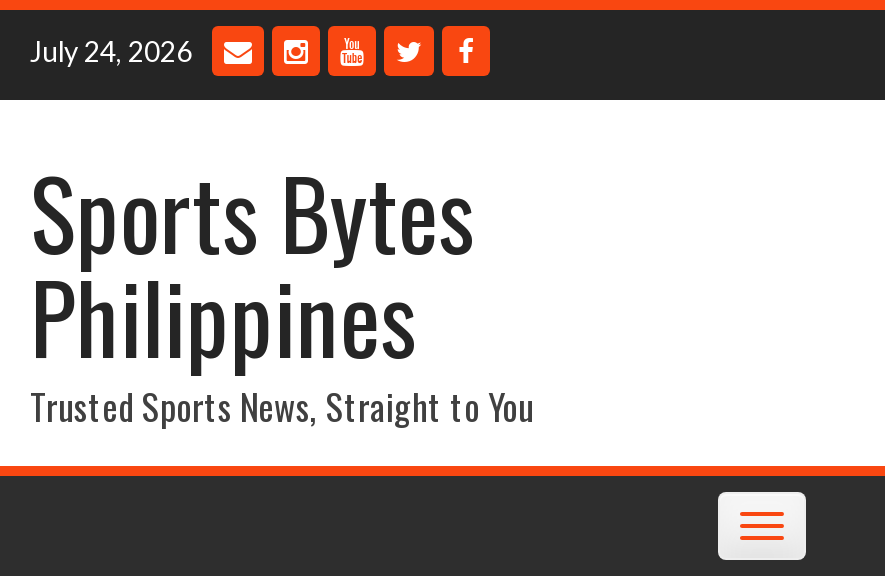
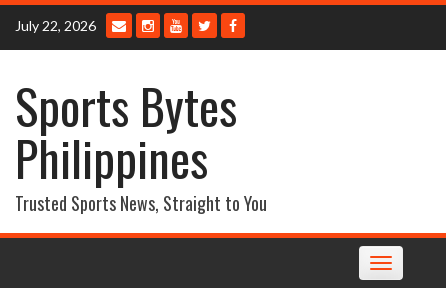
- July 24, 2026
+ July 22, 2026
